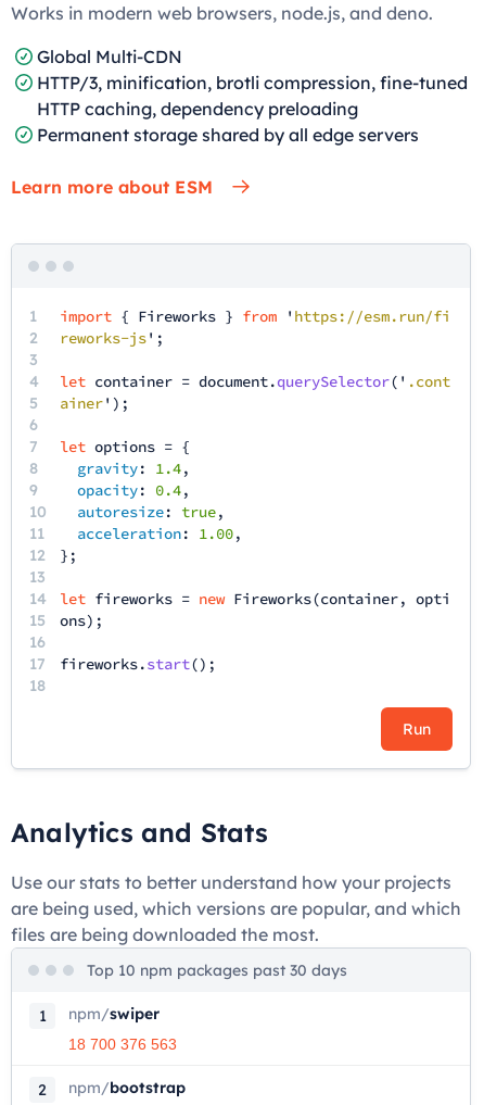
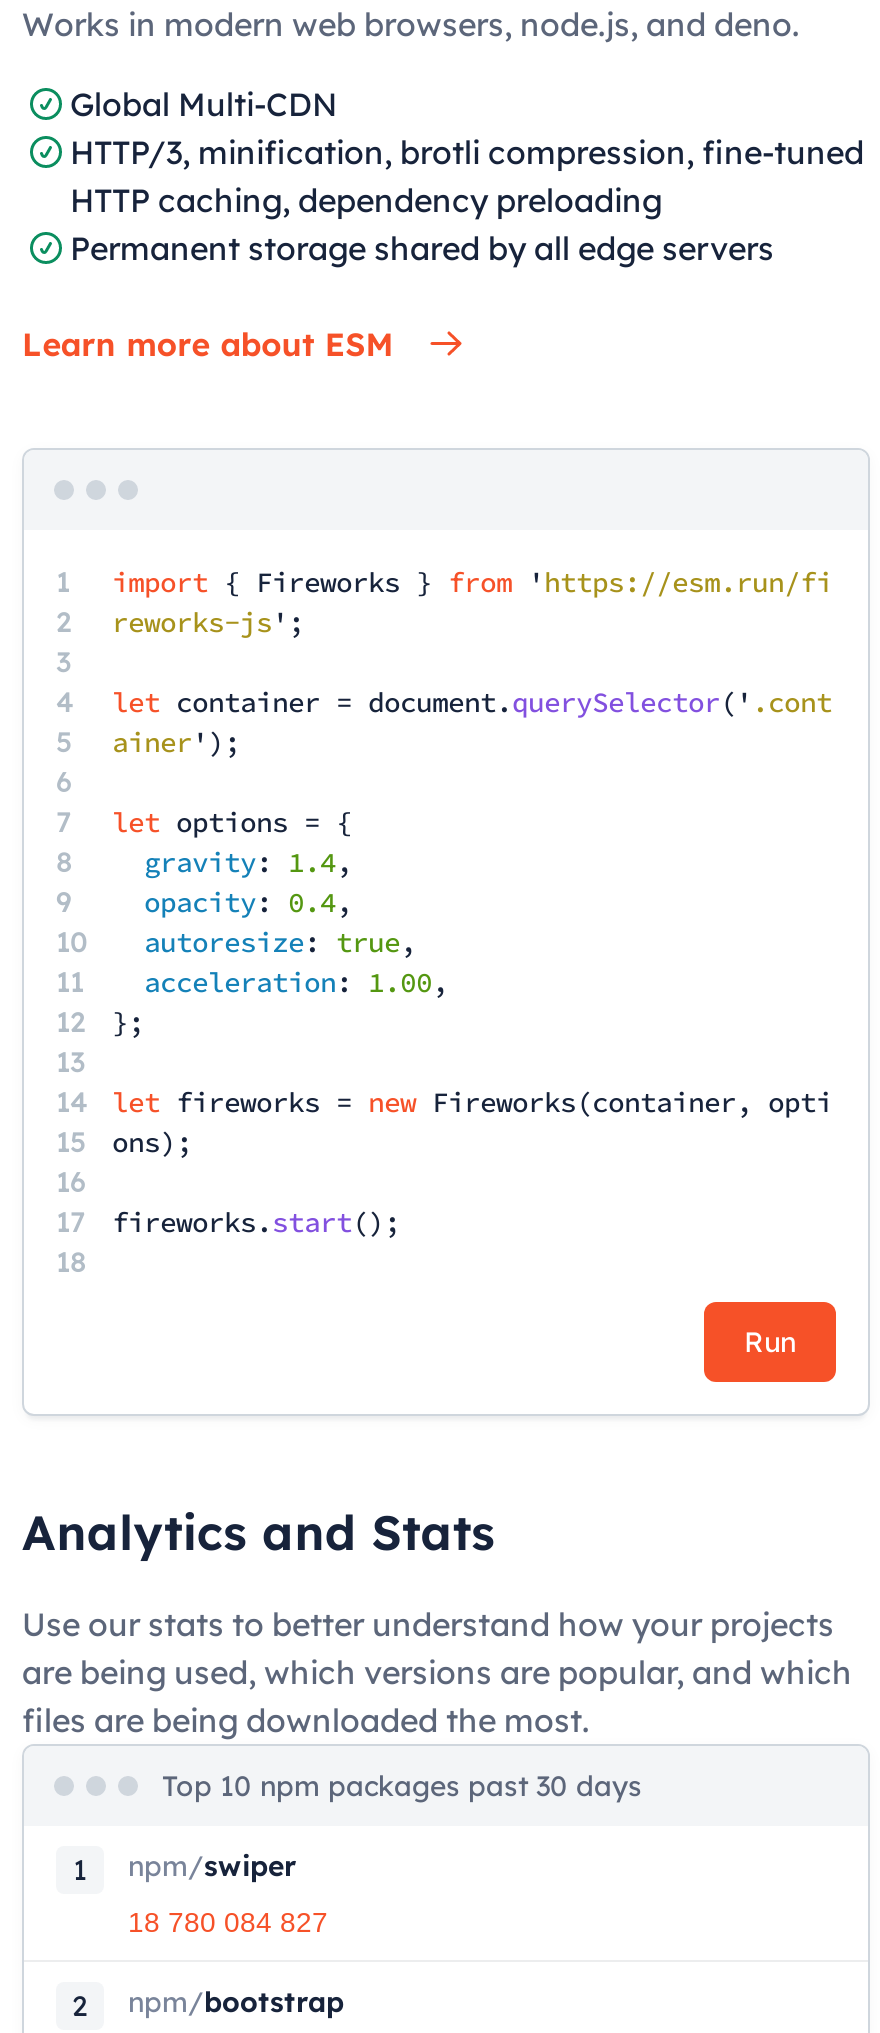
- 18 700 376 563
+ 18 780 084 827
